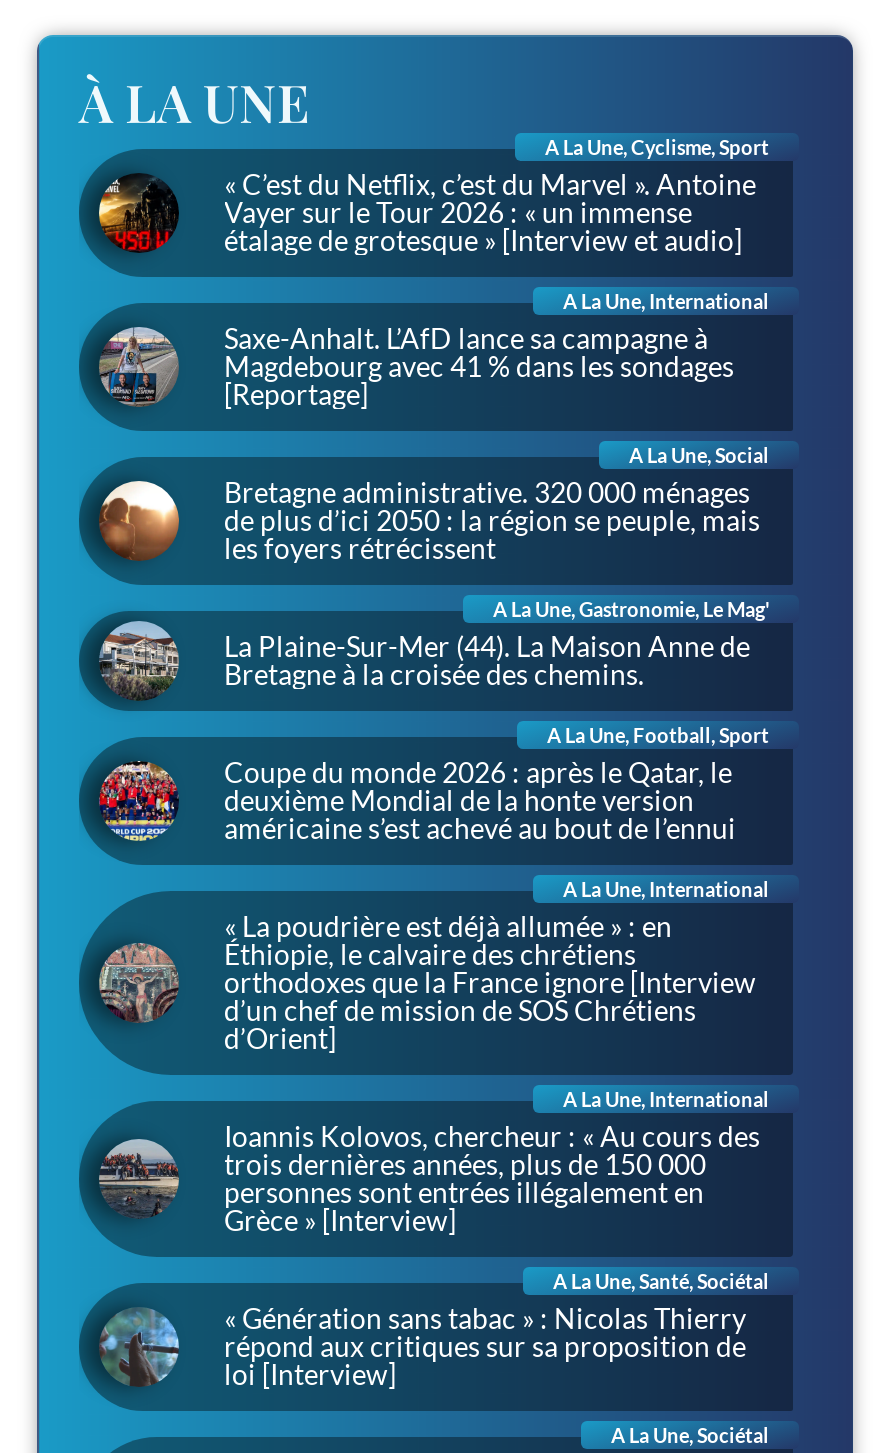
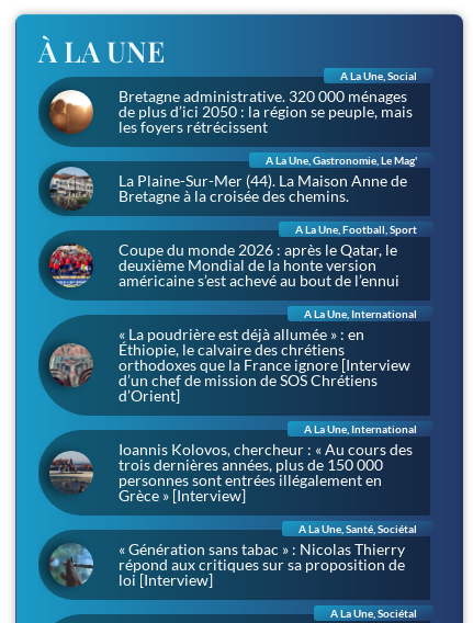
- [image]
- A La Une, Cyclisme, Sport
- « C’est du Netflix, c’est du Marvel ». Antoine
- Vayer sur le Tour 2026 : « un immense
- étalage de grotesque » [Interview et audio]
- A La Une, International
- Saxe-Anhalt. L’AfD lance sa campagne à
- Magdebourg avec 41 % dans les sondages
- [Reportage]

- [image]
